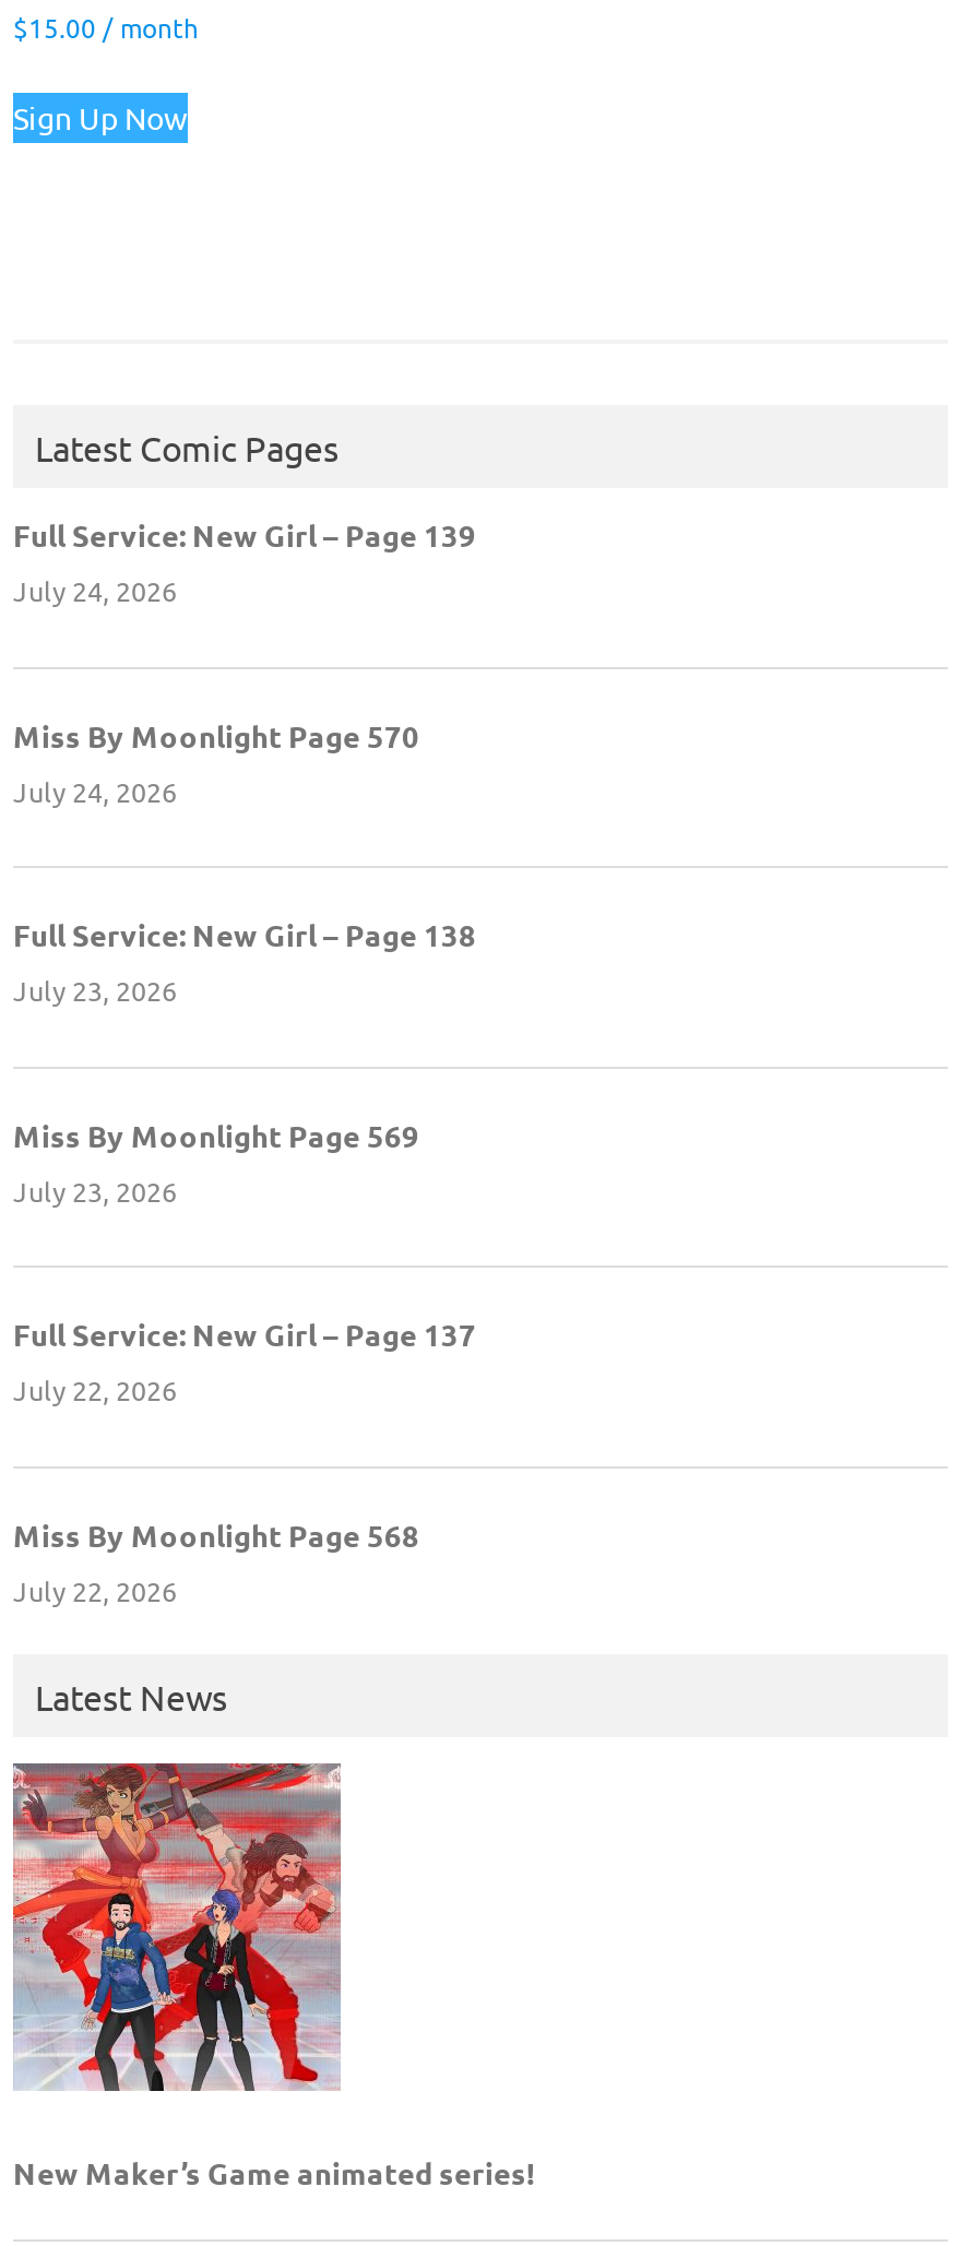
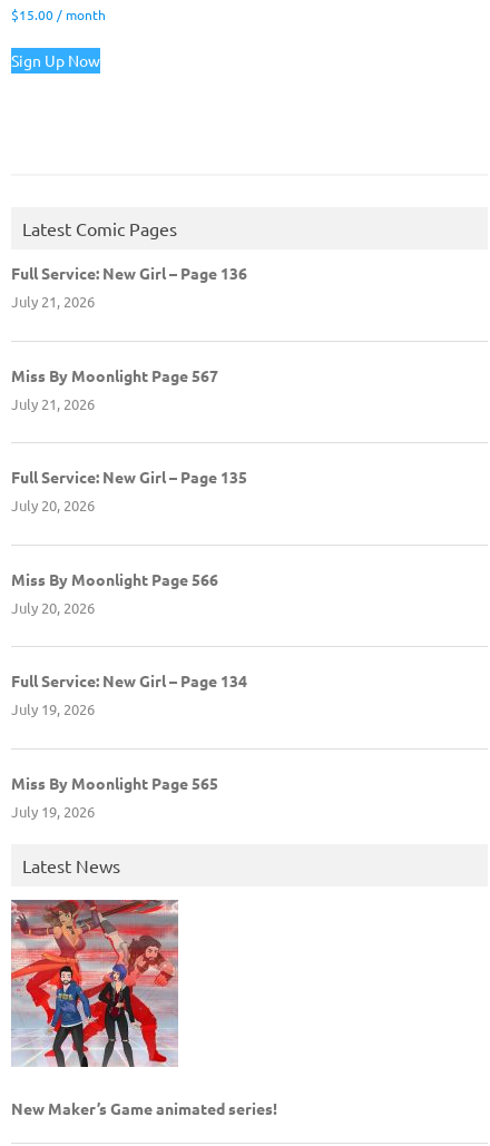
- Full Service: New Girl – Page 139
+ Full Service: New Girl – Page 136

- July 24, 2026
+ July 21, 2026

- Miss By Moonlight Page 570
+ Miss By Moonlight Page 567

- July 24, 2026
+ July 21, 2026

- Full Service: New Girl – Page 138
+ Full Service: New Girl – Page 135

- July 23, 2026
+ July 20, 2026

- Miss By Moonlight Page 569
+ Miss By Moonlight Page 566

- July 23, 2026
+ July 20, 2026

- Full Service: New Girl – Page 137
+ Full Service: New Girl – Page 134

- July 22, 2026
+ July 19, 2026

- Miss By Moonlight Page 568
+ Miss By Moonlight Page 565

- July 22, 2026
+ July 19, 2026
